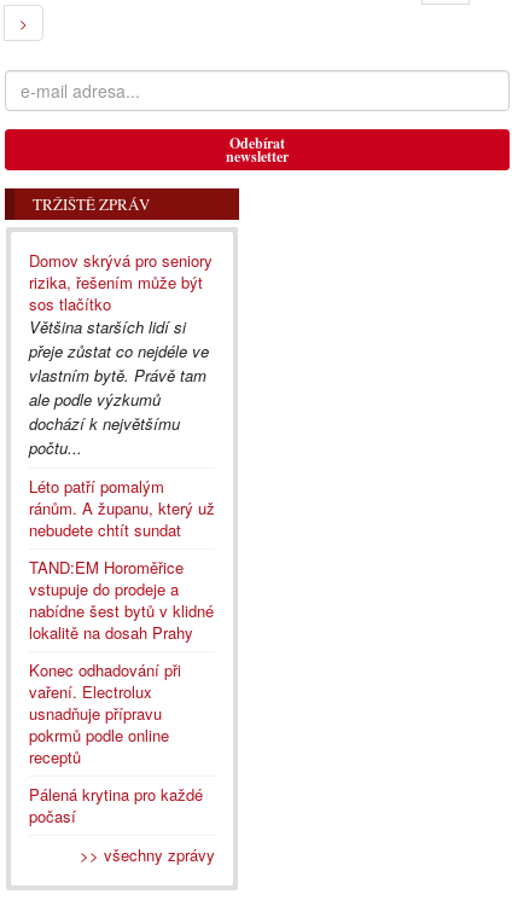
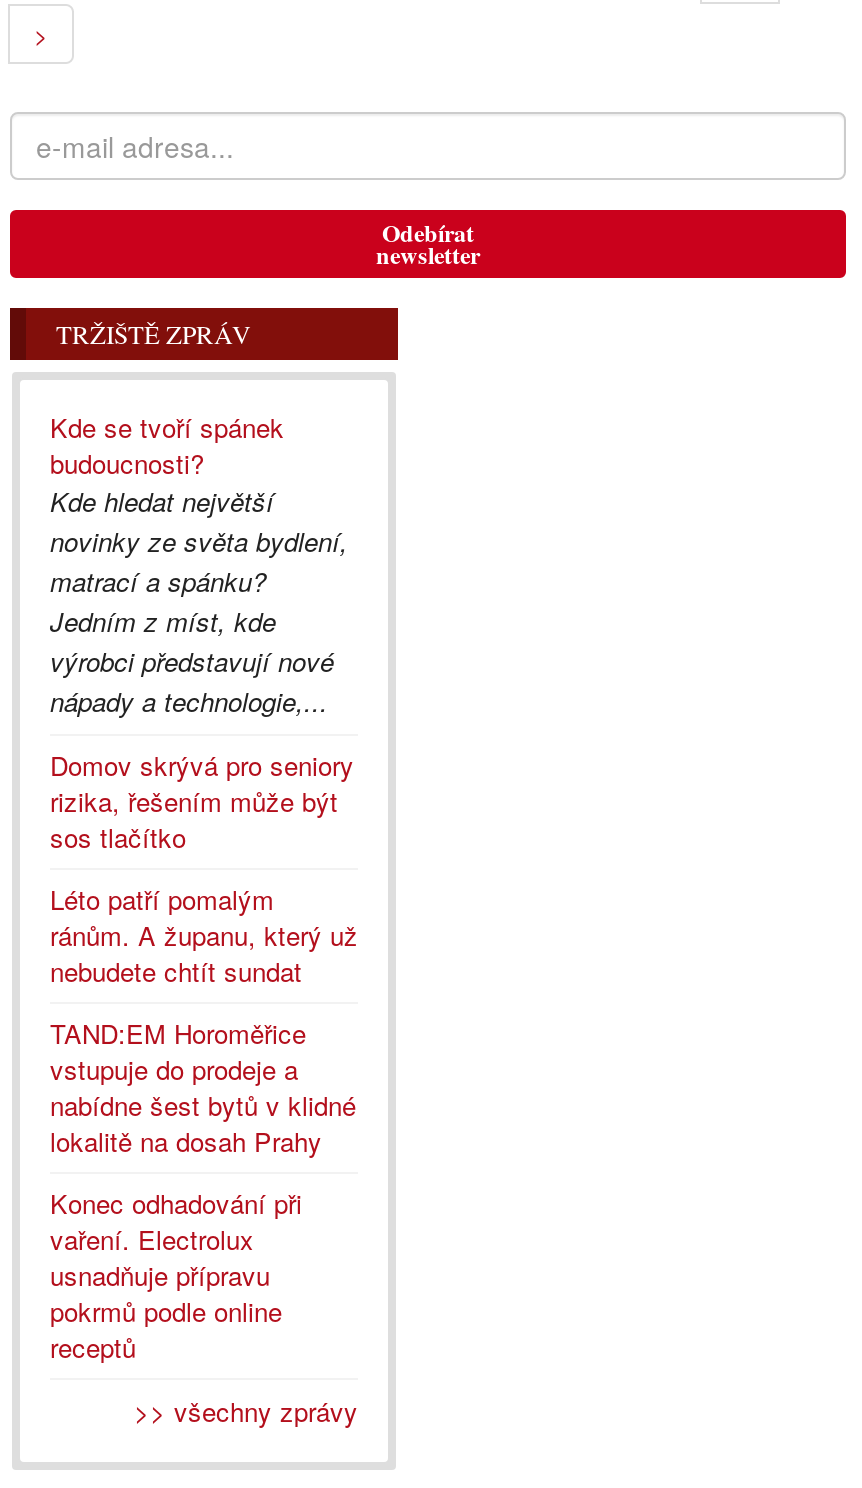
+ Kde se tvoří spánek
+ budoucnosti?
+ Kde hledat největší
+ novinky ze světa bydlení,
+ matrací a spánku?
+ Jedním z míst, kde
+ výrobci představují nové
+ nápady a technologie,...

moved down: Domov skrývá pro seniory | rizika, řešením může být | sos tlačítko

- Většina starších lidí si
- přeje zůstat co nejdéle ve
- vlastním bytě. Právě tam
- ale podle výzkumů
- dochází k největšímu
- počtu...

moved down: Léto patří pomalým | ránům. A županu, který už | nebudete chtít sundat | ... | pokrmů podle online | receptů

- Pálená krytina pro každé
- počasí
